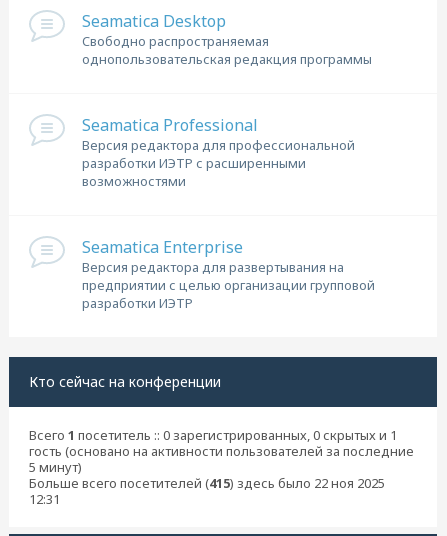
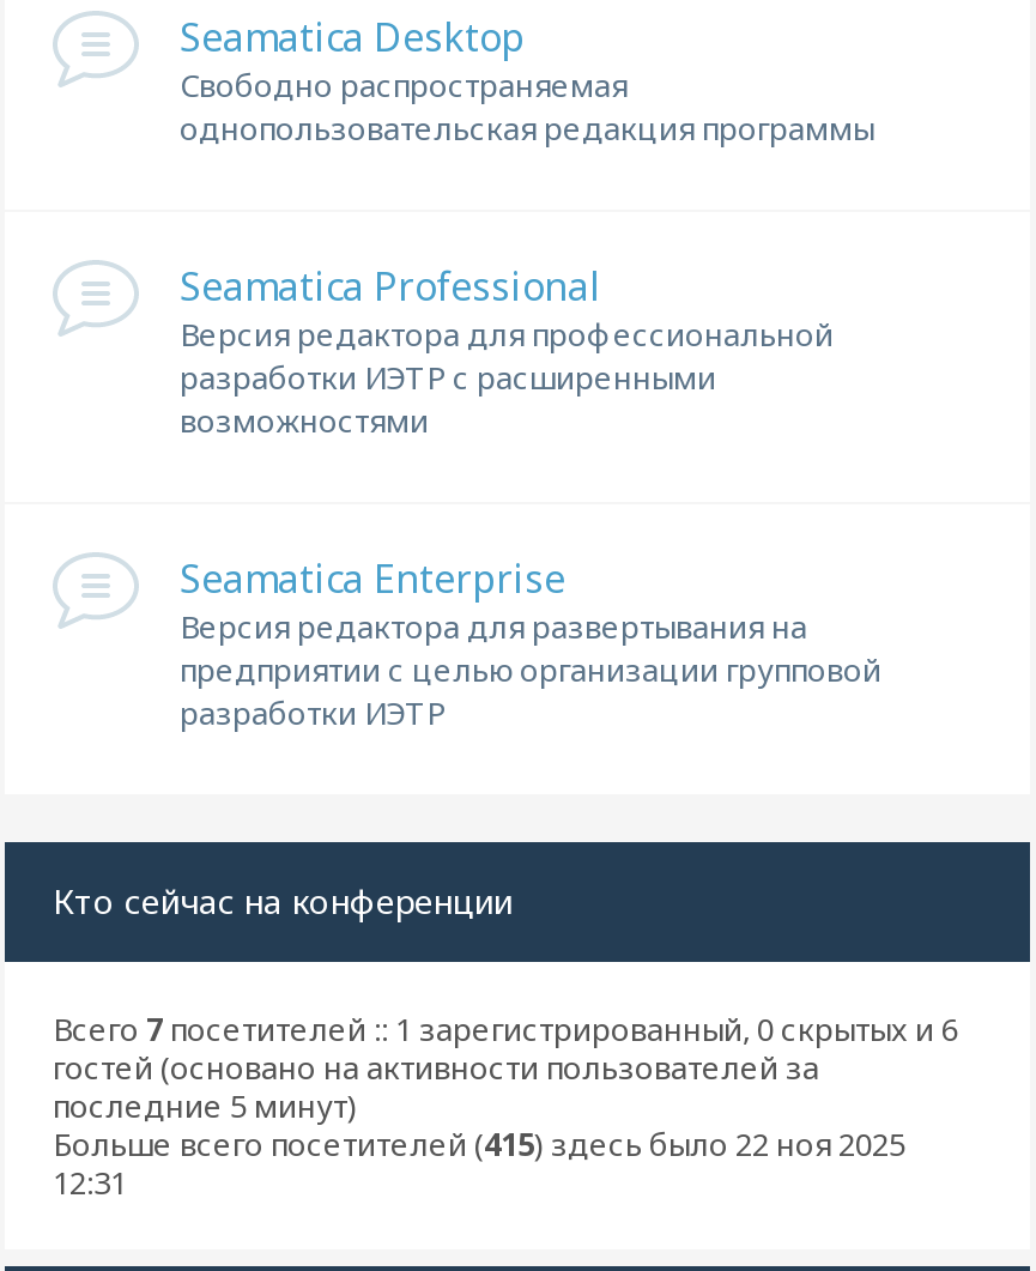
- Всего 1 посетитель :: 0 зарегистрированных, 0 скрытых и 1
- гость (основано на активности пользователей за последние
- 5 минут)
+ Всего 7 посетителей :: 1 зарегистрированный, 0 скрытых и 6
+ гостей (основано на активности пользователей за
+ последние 5 минут)
